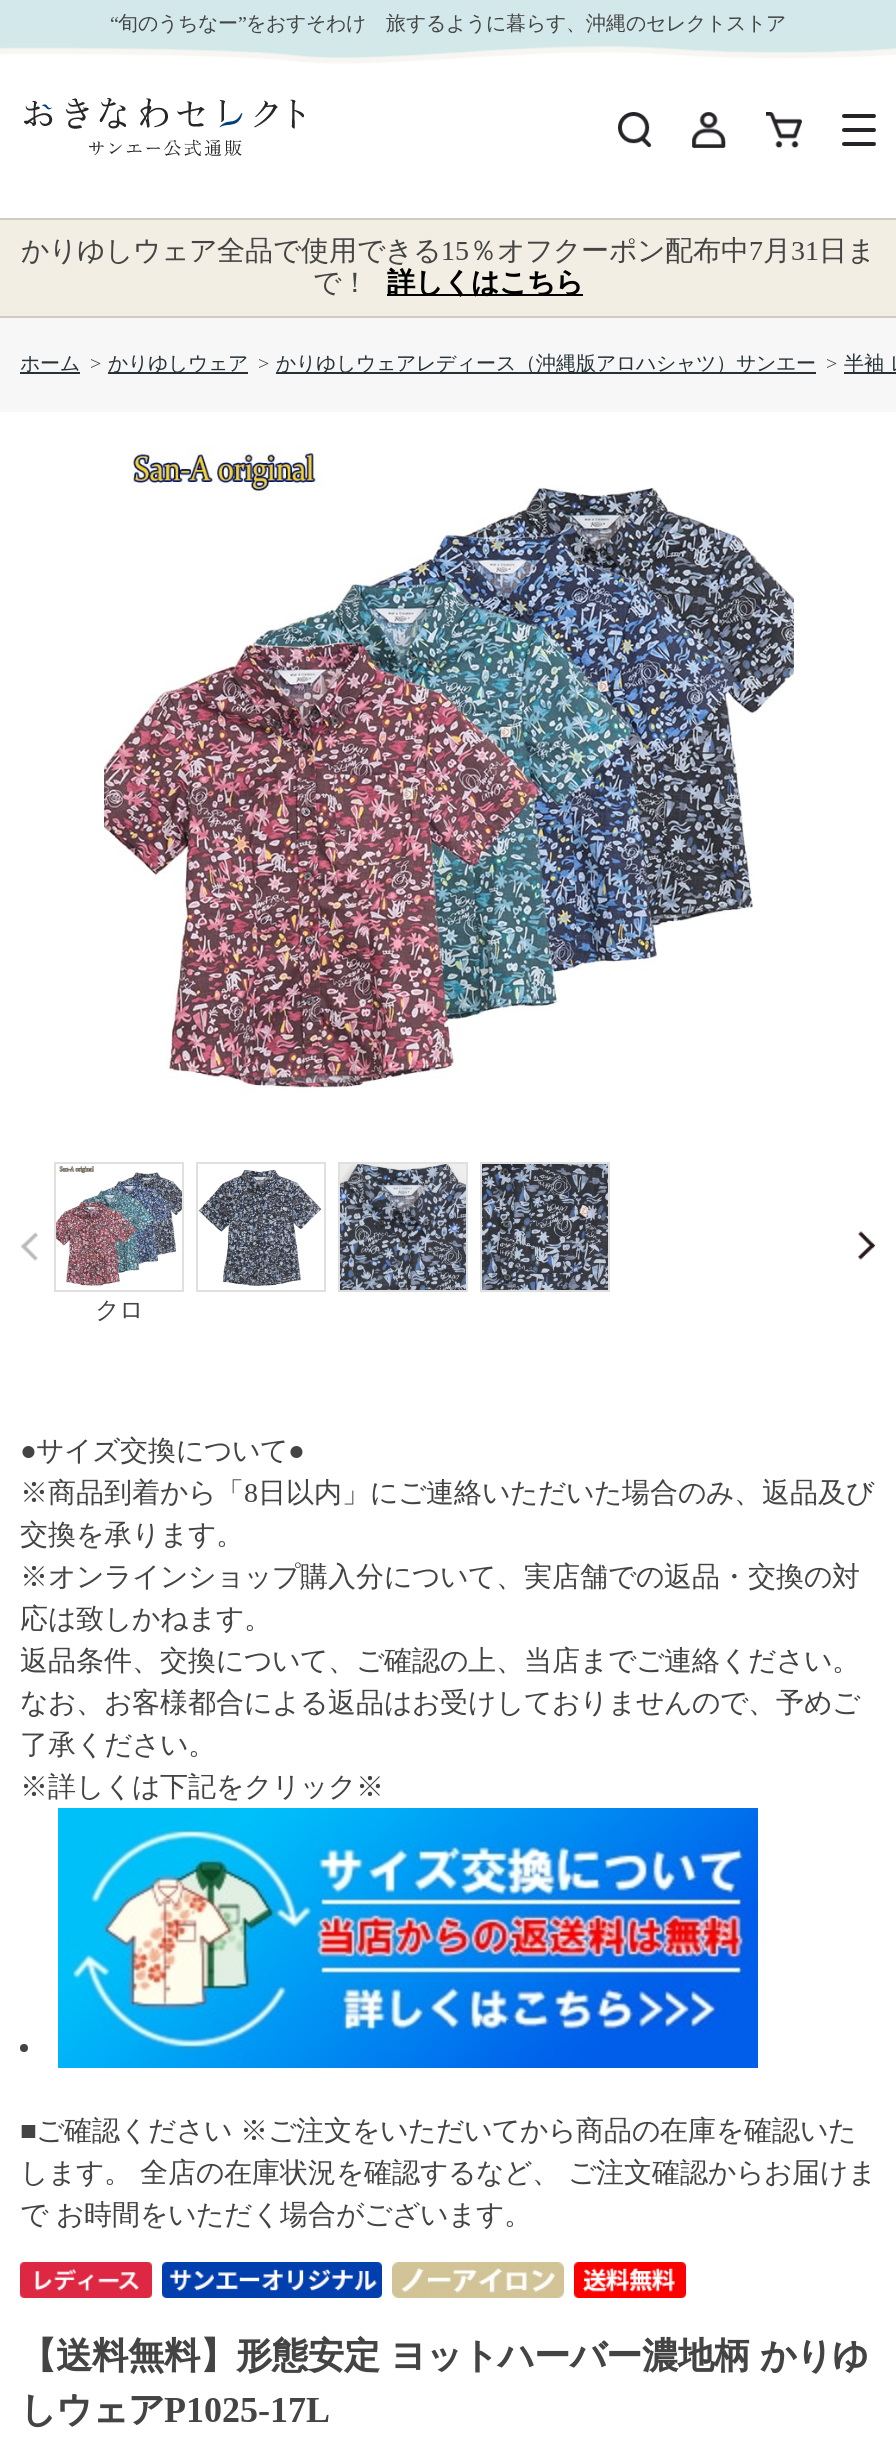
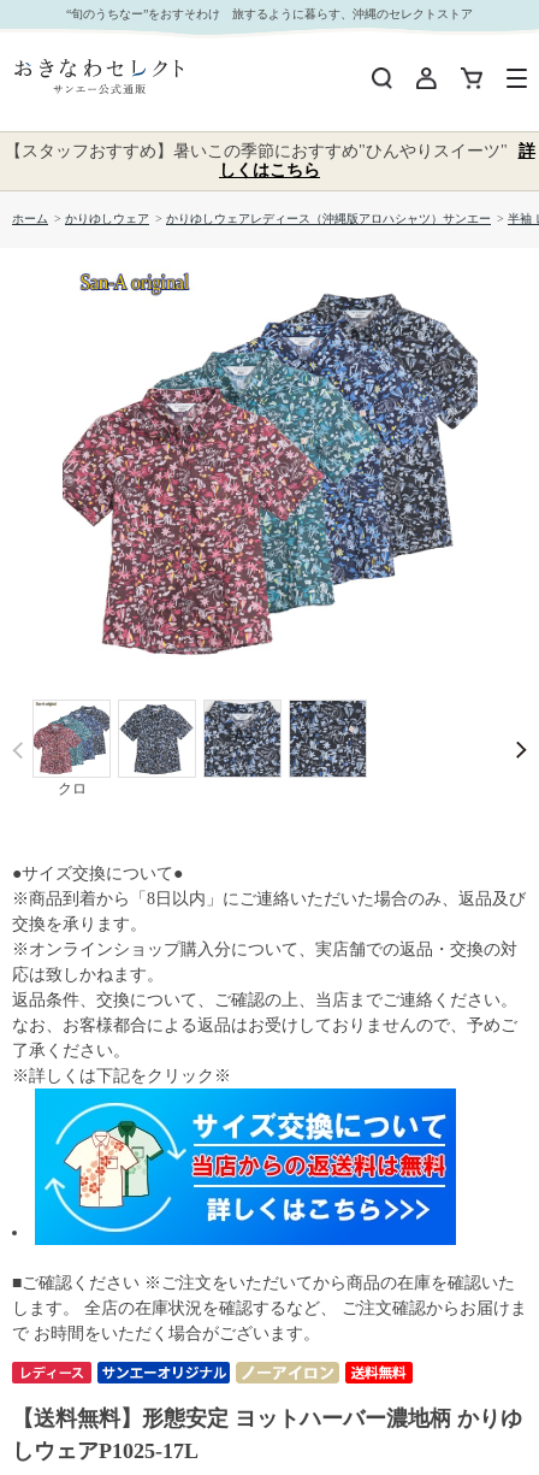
- かりゆしウェア全品で使用できる15％オフクーポン配布中7月31日ま
- で！ 詳しくはこちら
+ 【スタッフおすすめ】暑いこの季節におすすめ"ひんやりスイーツ" 詳
+ しくはこちら
